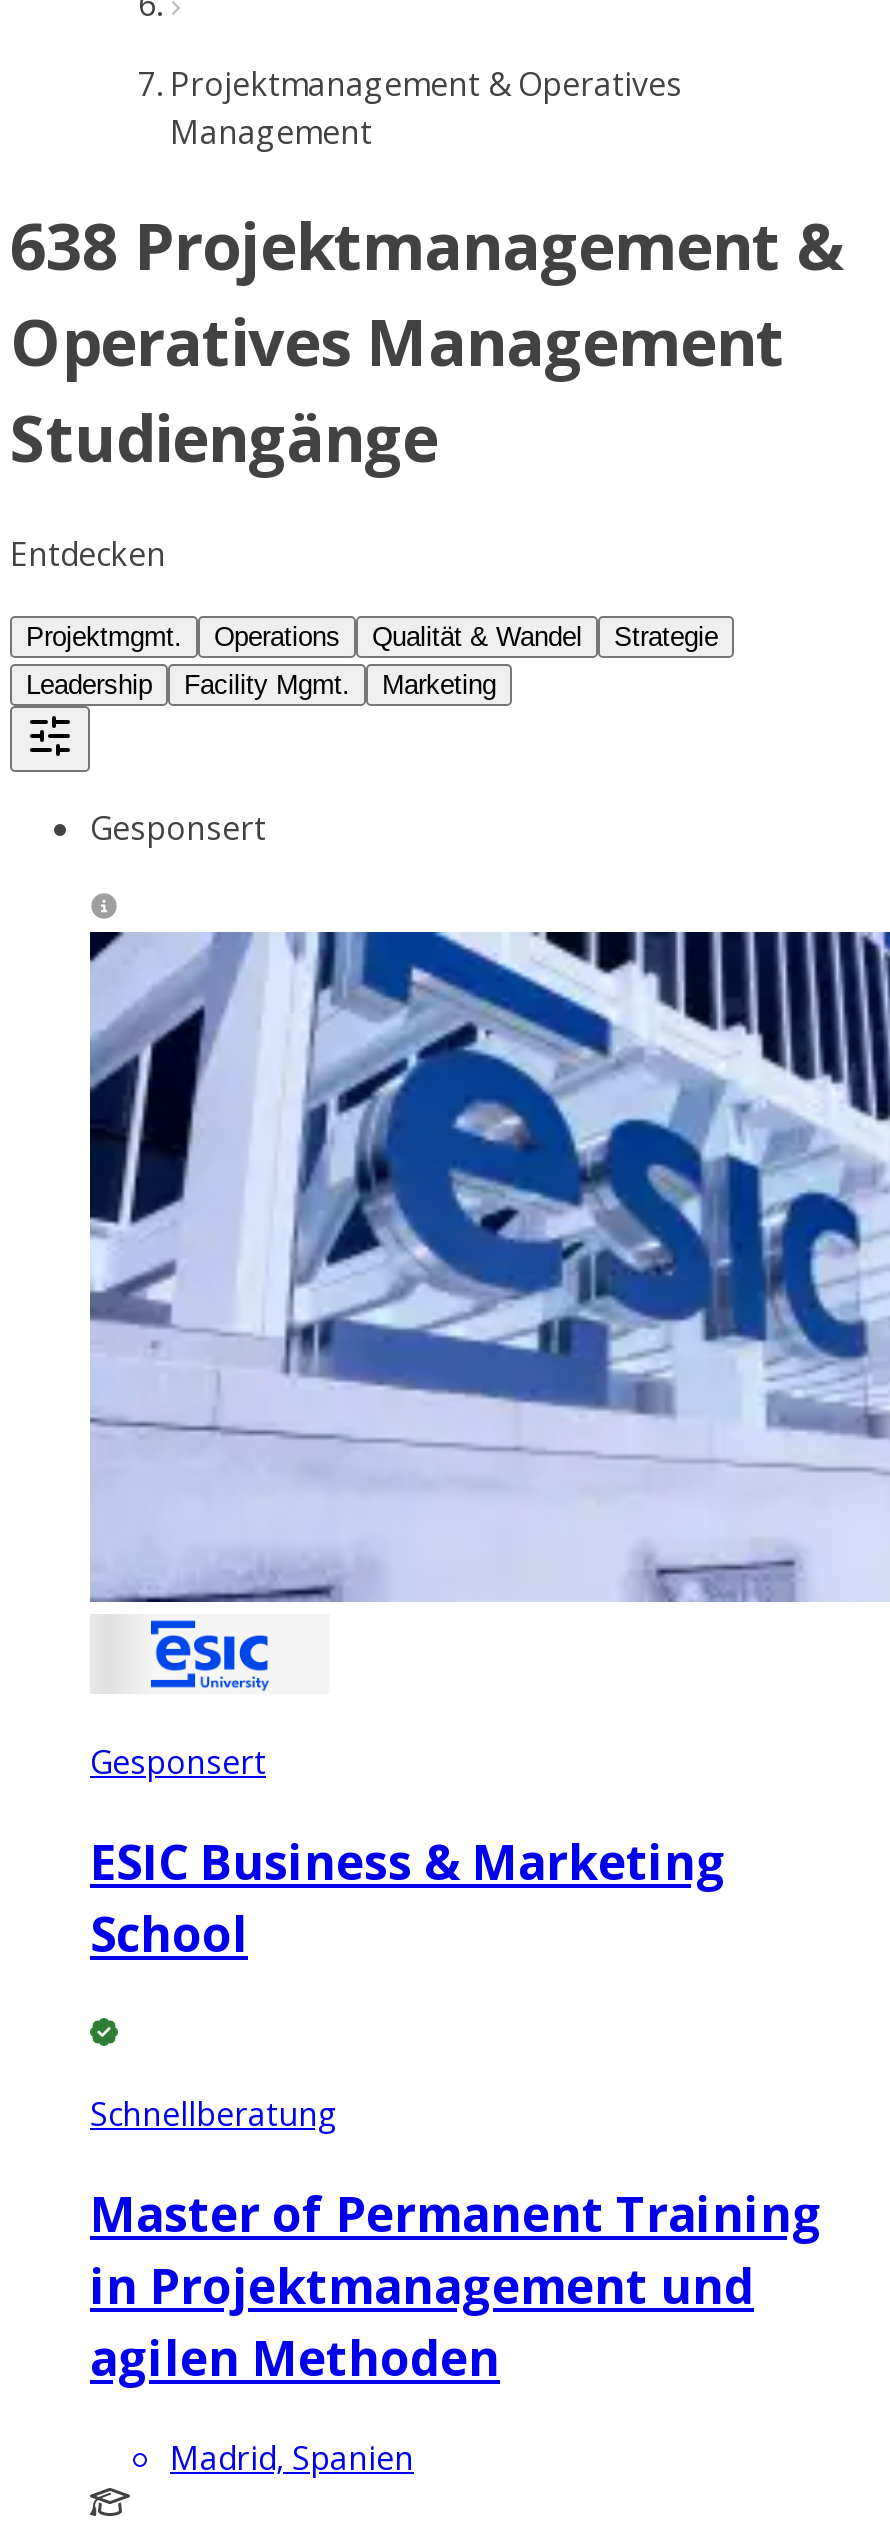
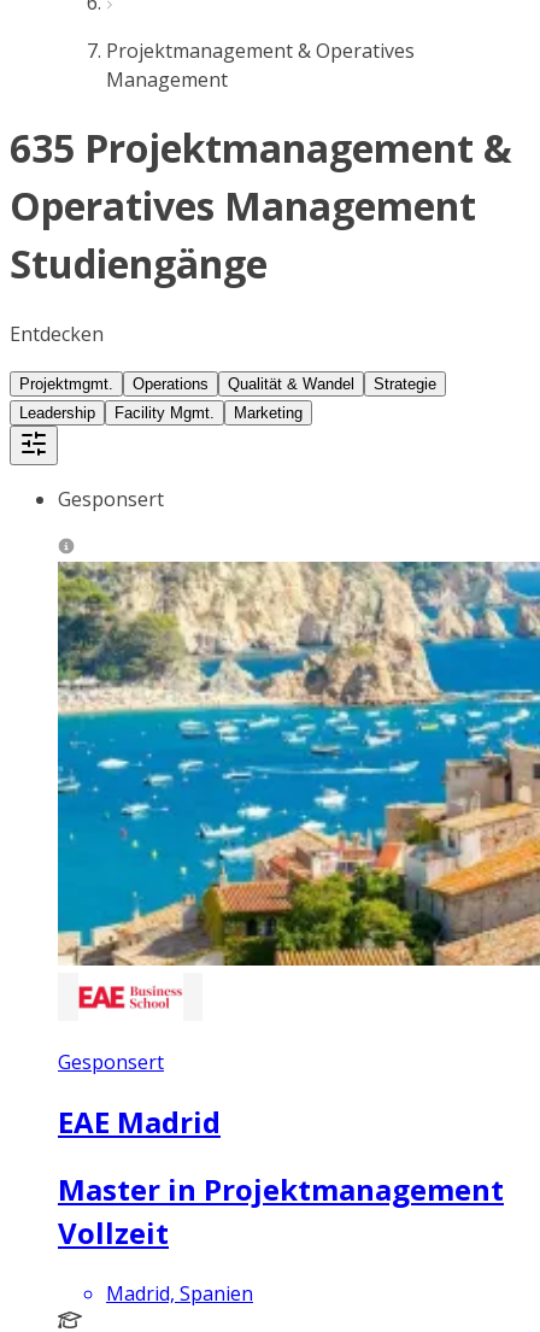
- 638 Projektmanagement &
+ 635 Projektmanagement &

- [image]
+ [image]

- [image]
+ [image]

- ESIC Business & Marketing
- School
- Schnellberatung
- Master of Permanent Training
- in Projektmanagement und
- agilen Methoden
+ EAE Madrid
+ Master in Projektmanagement
+ Vollzeit
